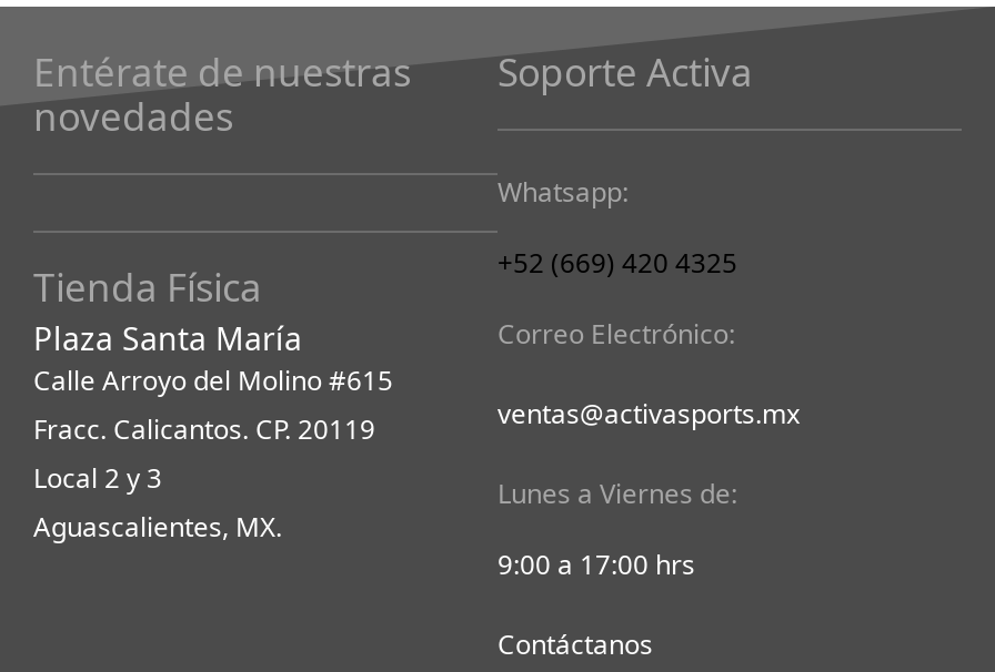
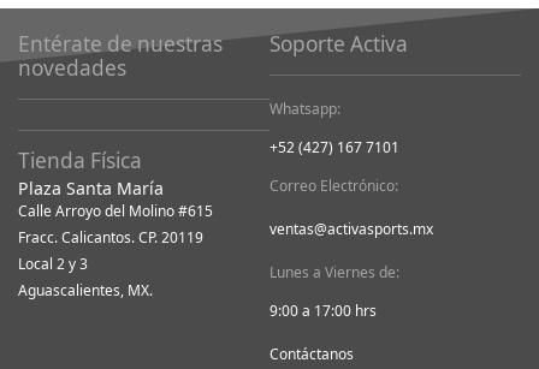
- +52 (669) 420 4325
+ +52 (427) 167 7101
